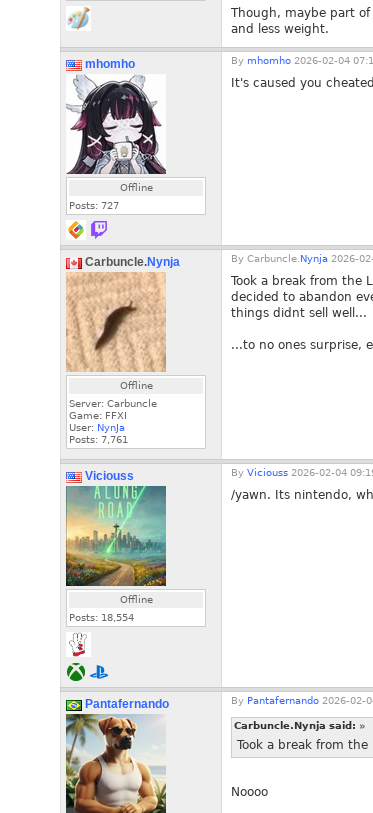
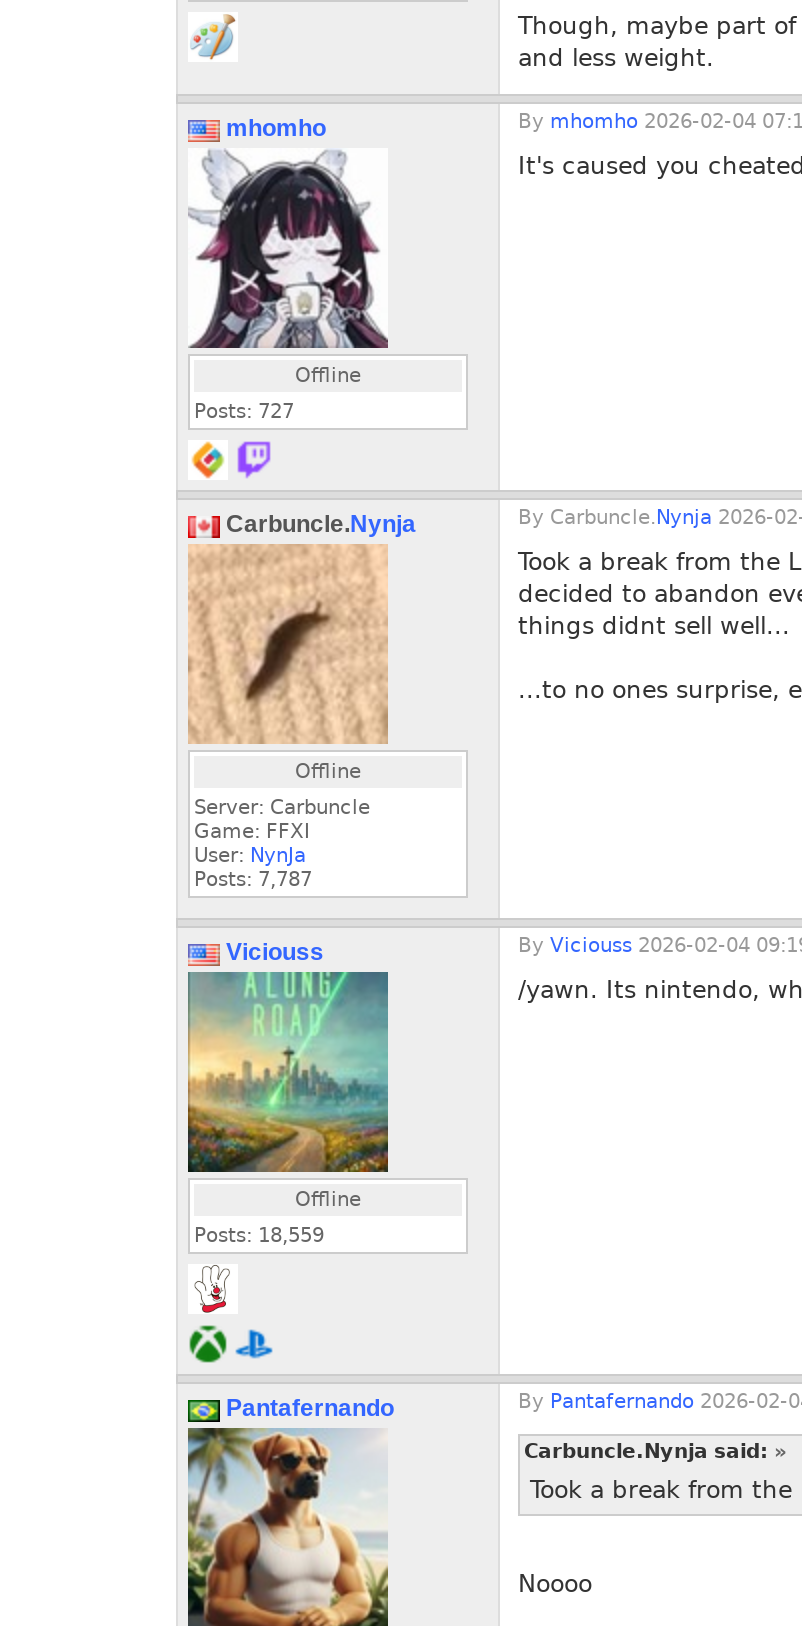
- Posts: 7,761
+ Posts: 7,787

- Posts: 18,554
+ Posts: 18,559
